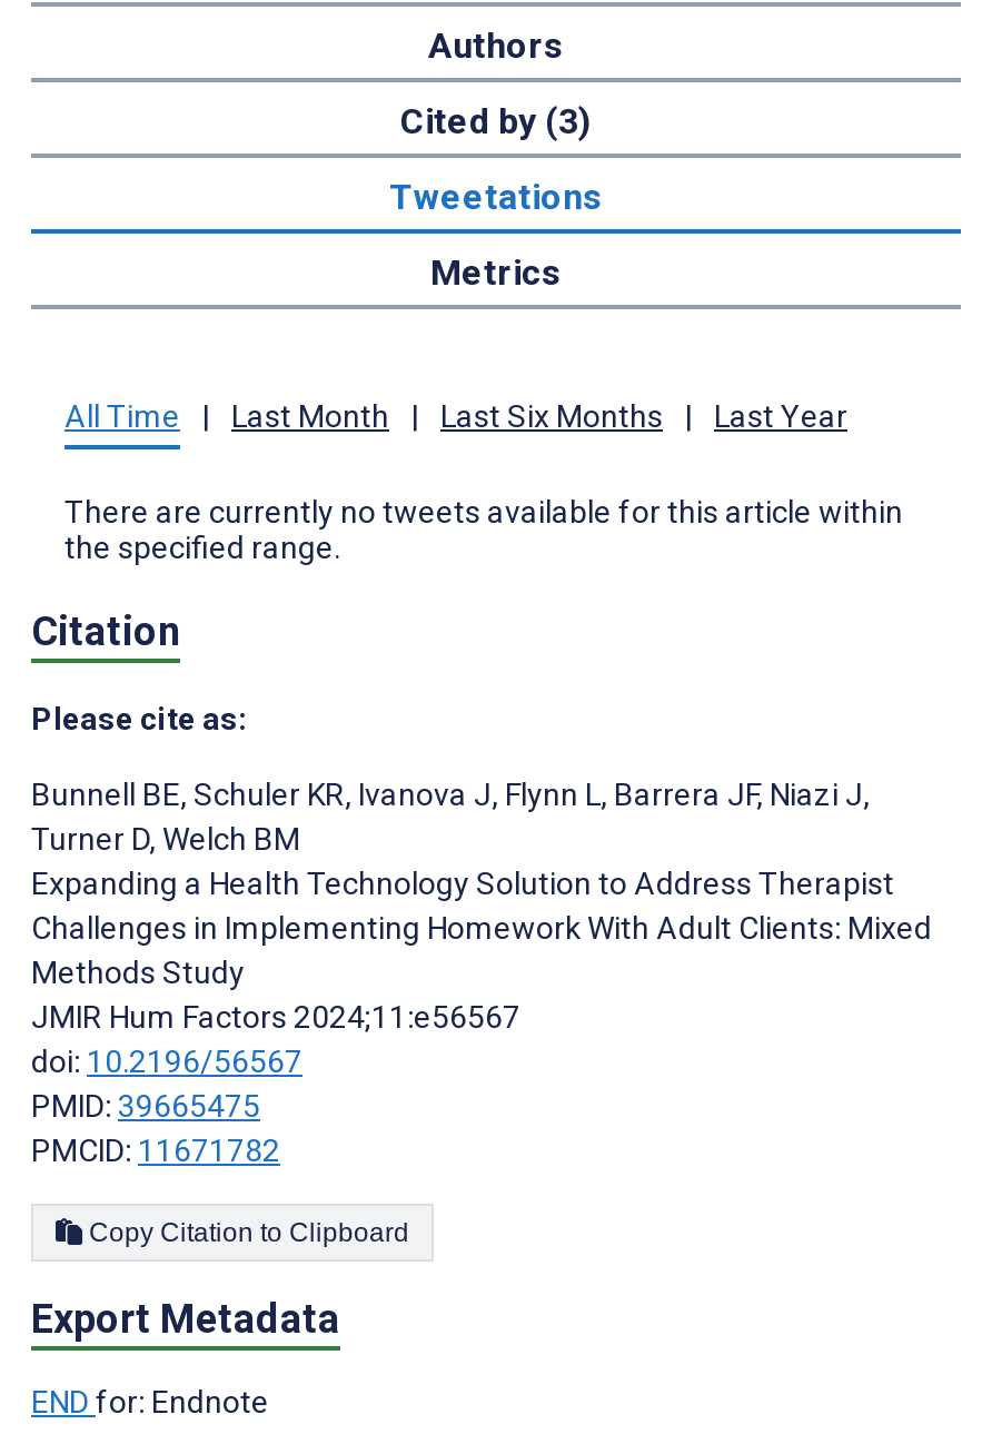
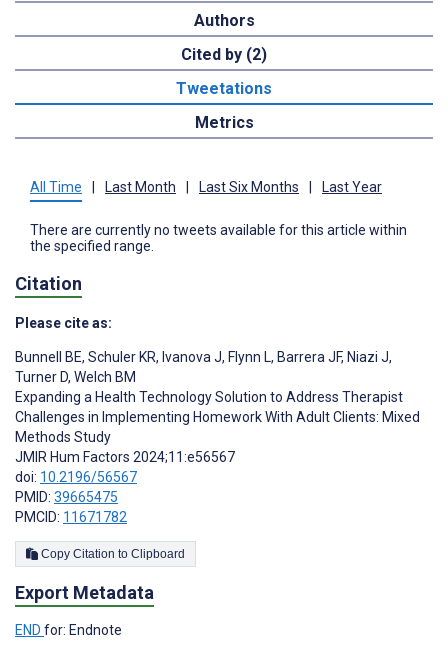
- Cited by (3)
+ Cited by (2)
